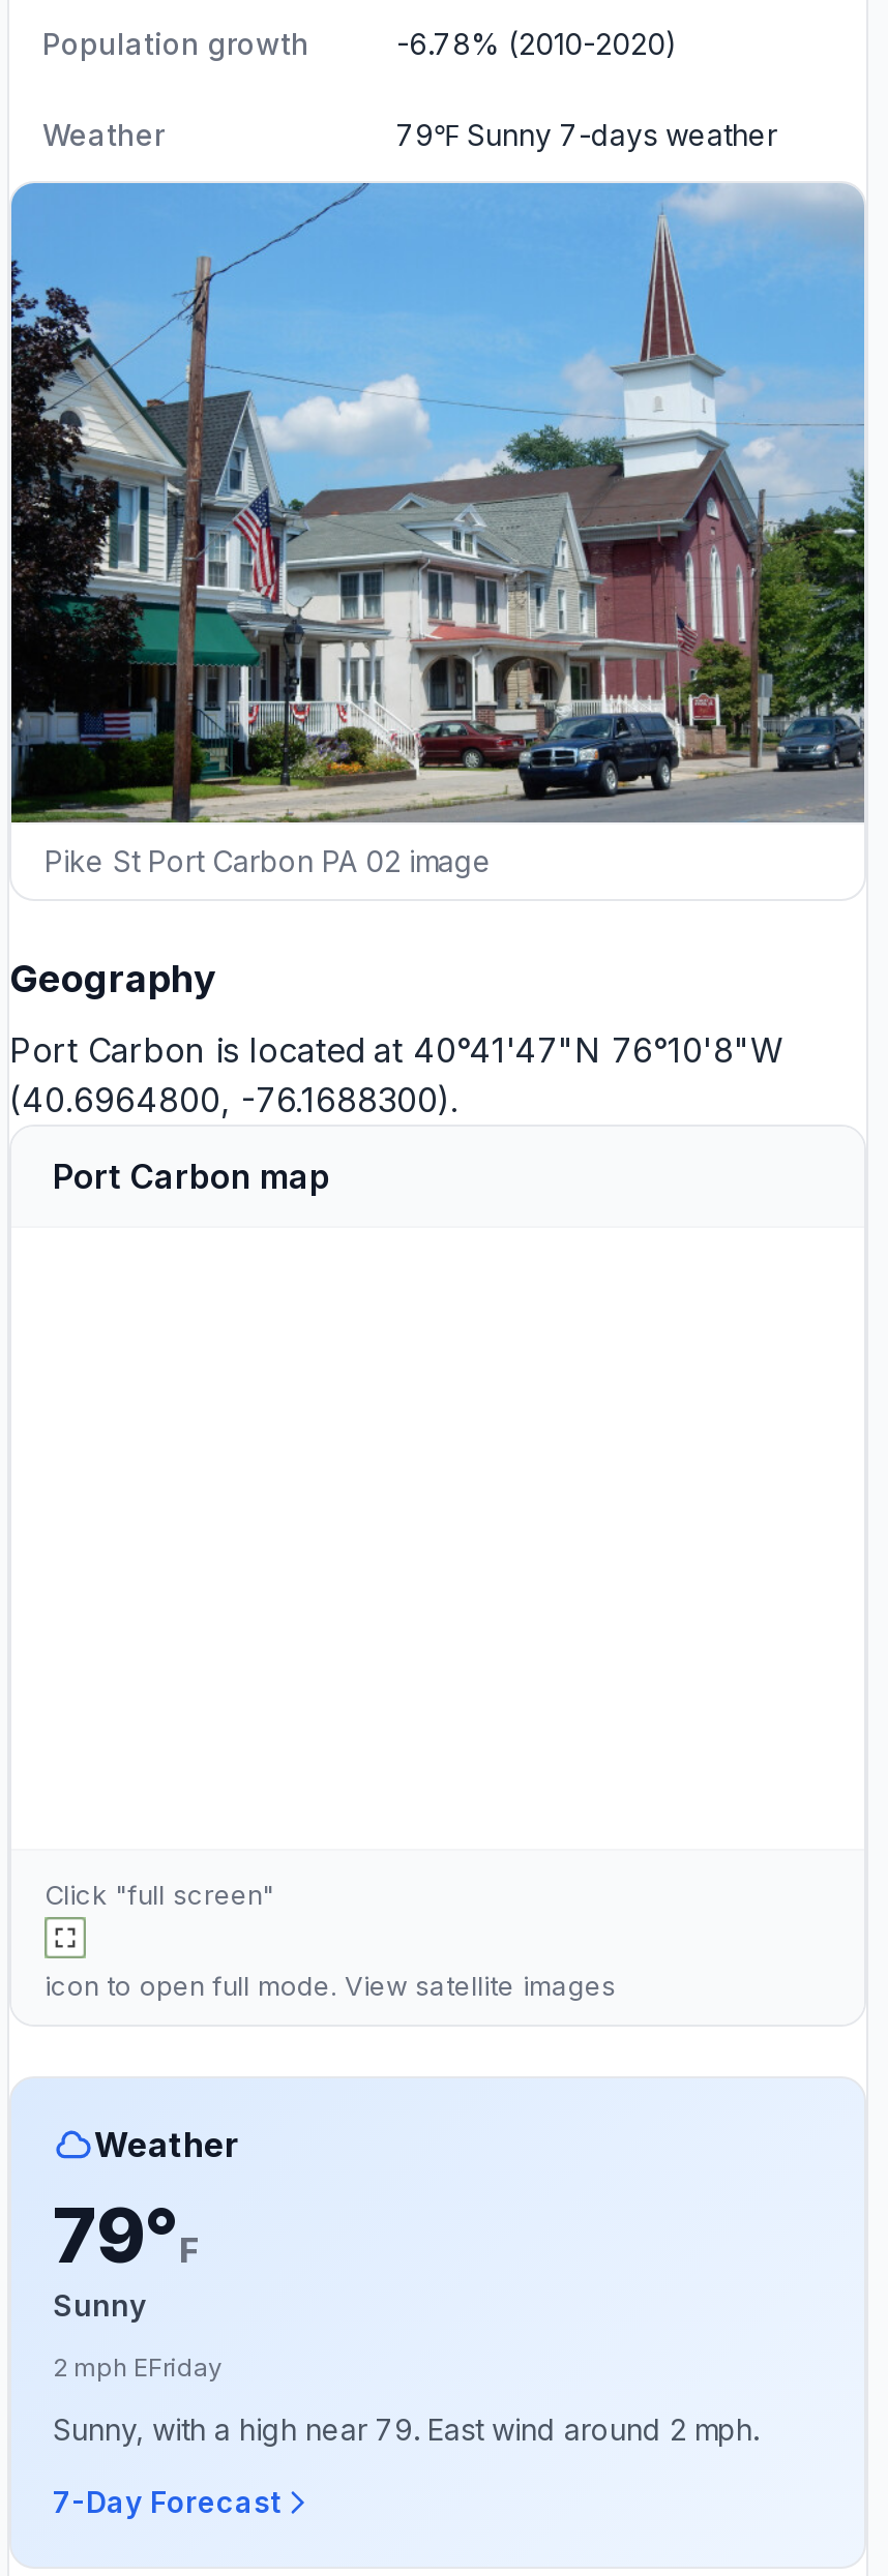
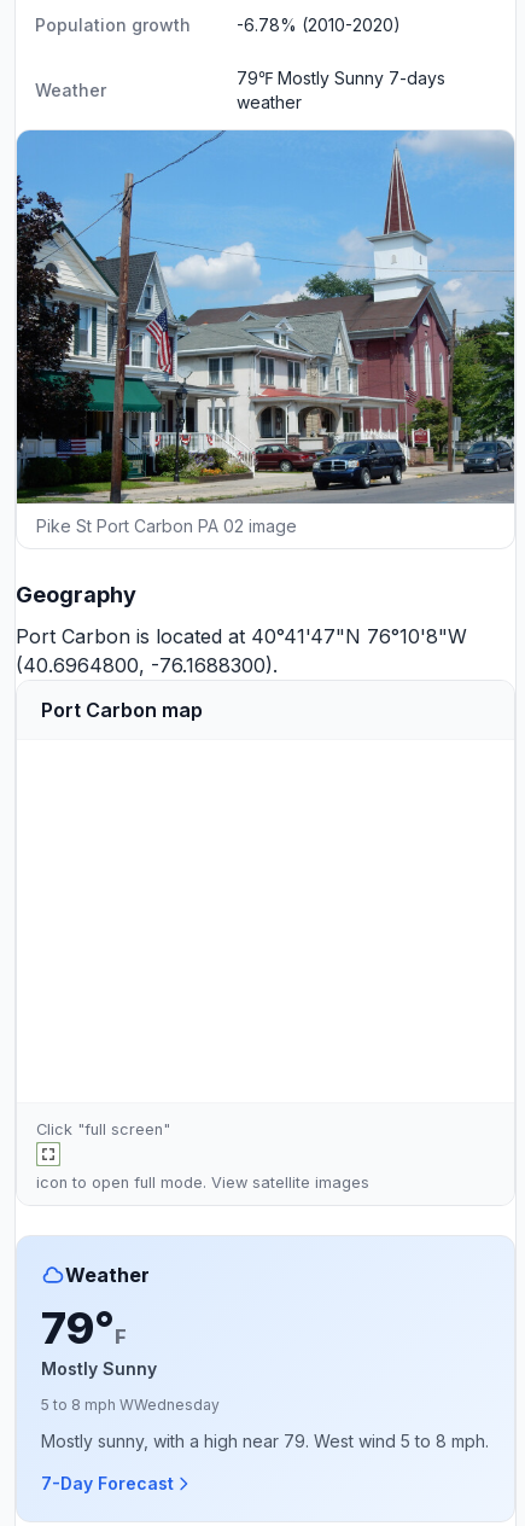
- 79℉ Sunny 7-days weather
+ 79℉ Mostly Sunny 7-days
+ weather

- Sunny
+ Mostly Sunny

- 2 mph EFriday
+ 5 to 8 mph WWednesday

- Sunny, with a high near 79. East wind around 2 mph.
+ Mostly sunny, with a high near 79. West wind 5 to 8 mph.
